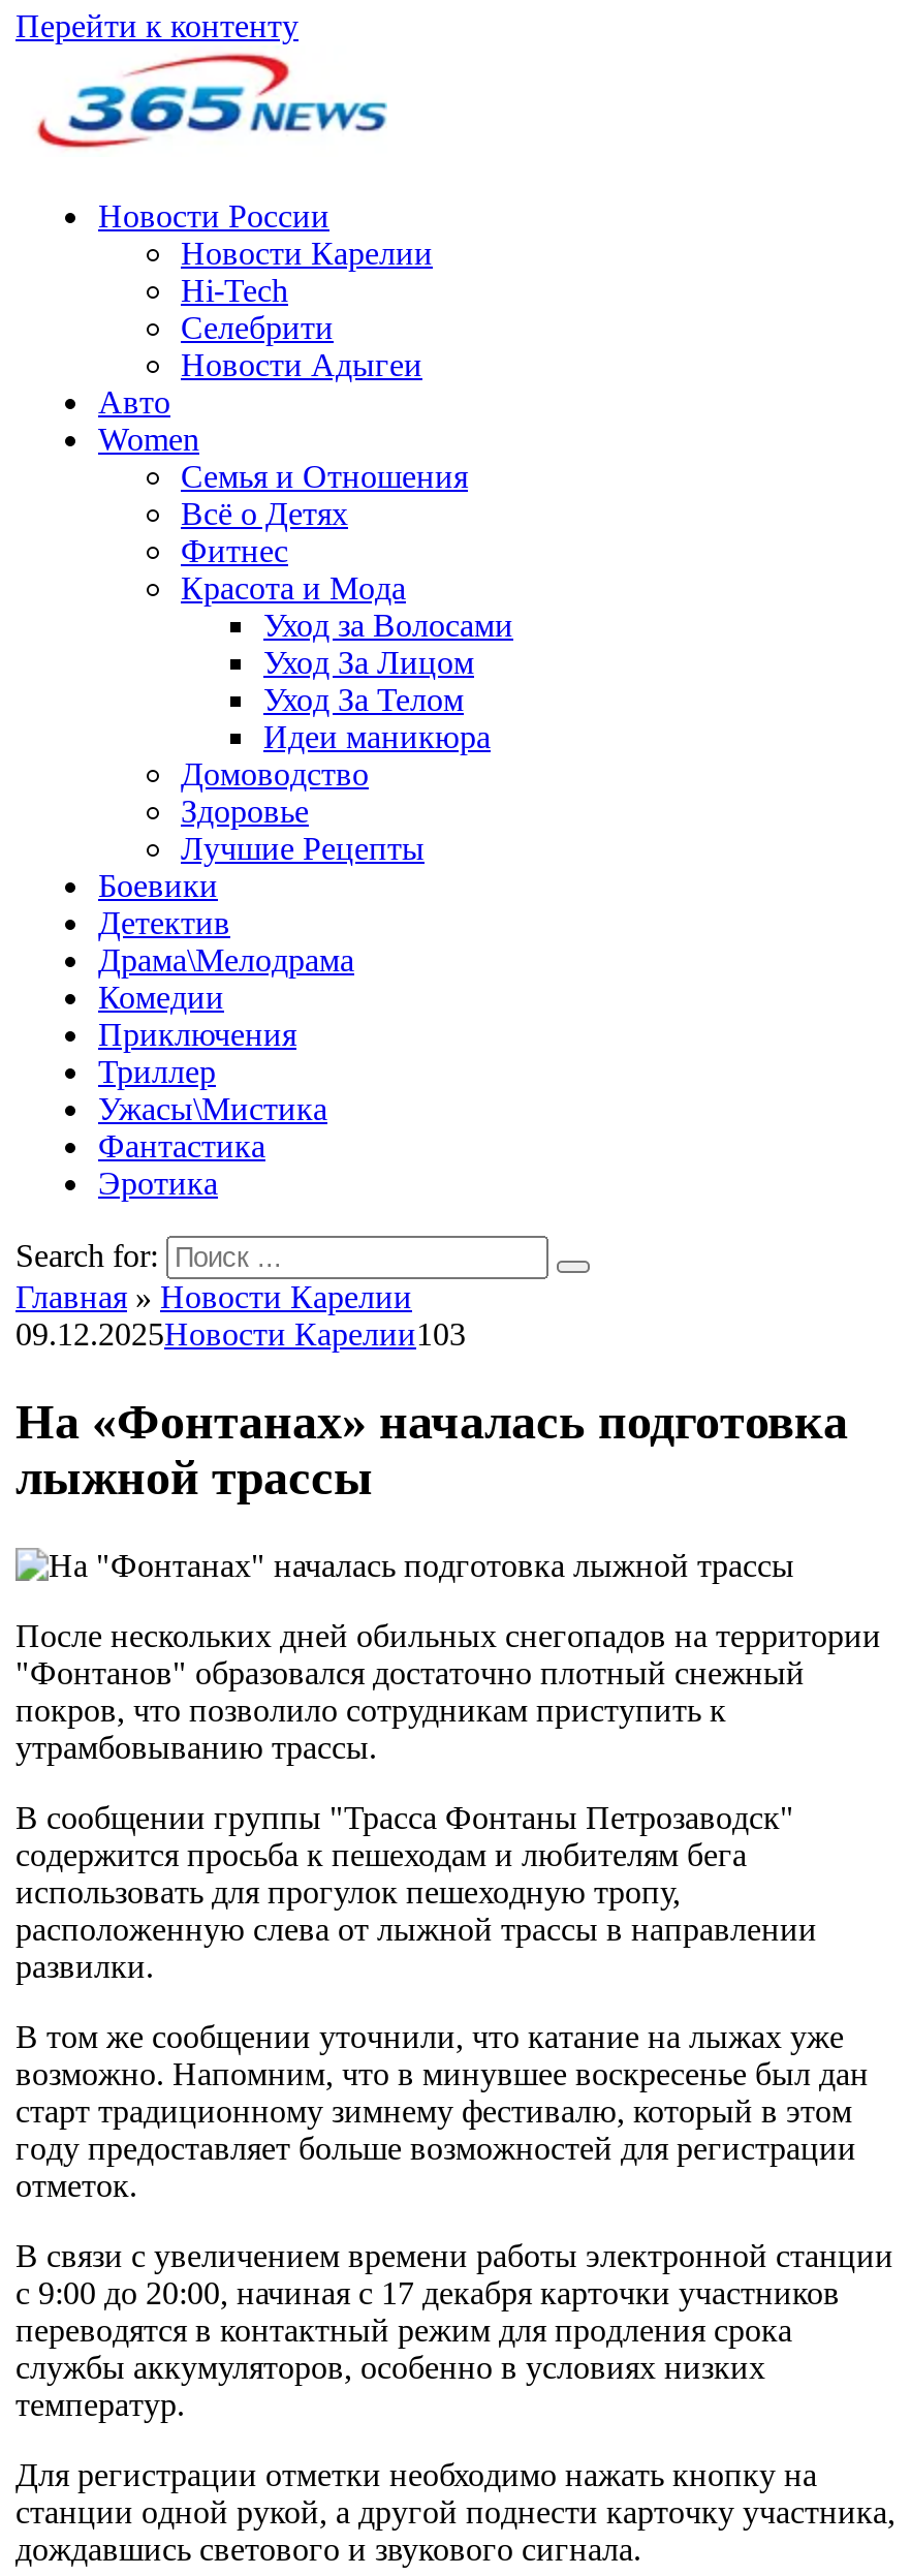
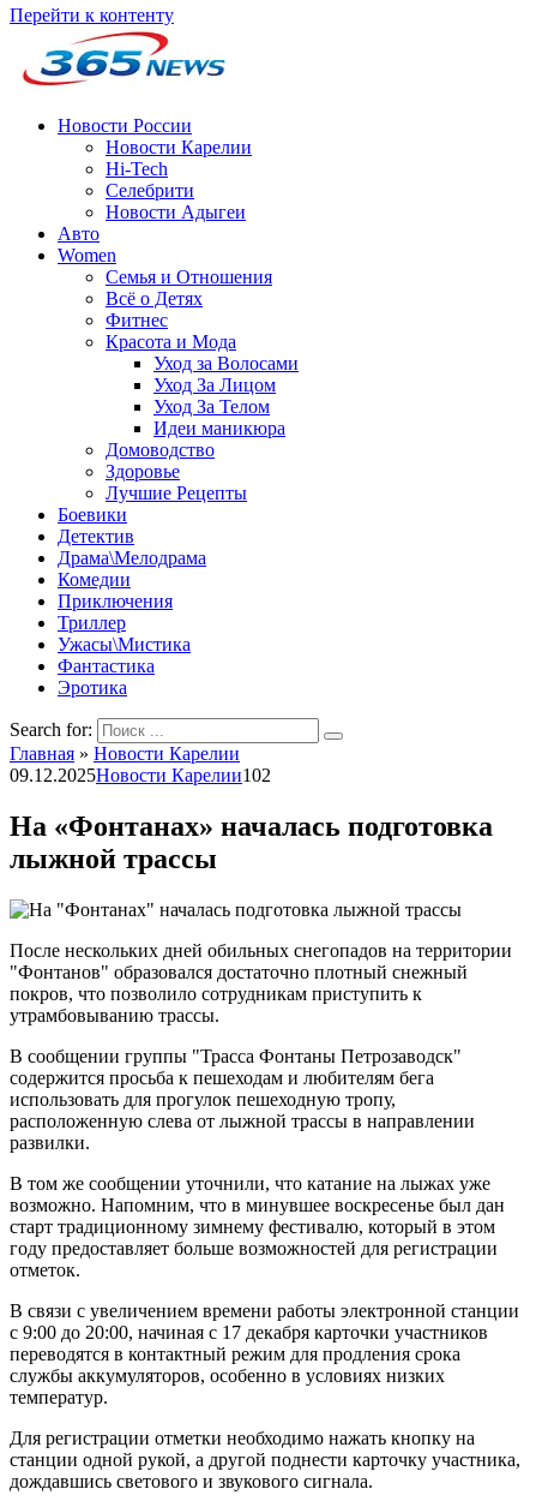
- 09.12.2025Новости Карелии103
+ 09.12.2025Новости Карелии102
